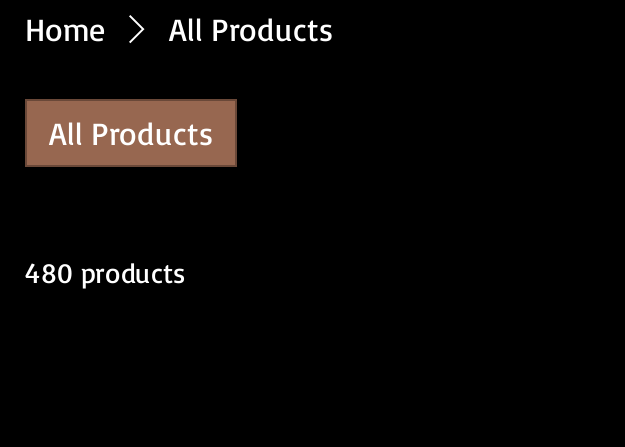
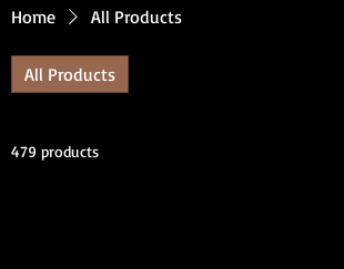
- 480 products
+ 479 products
